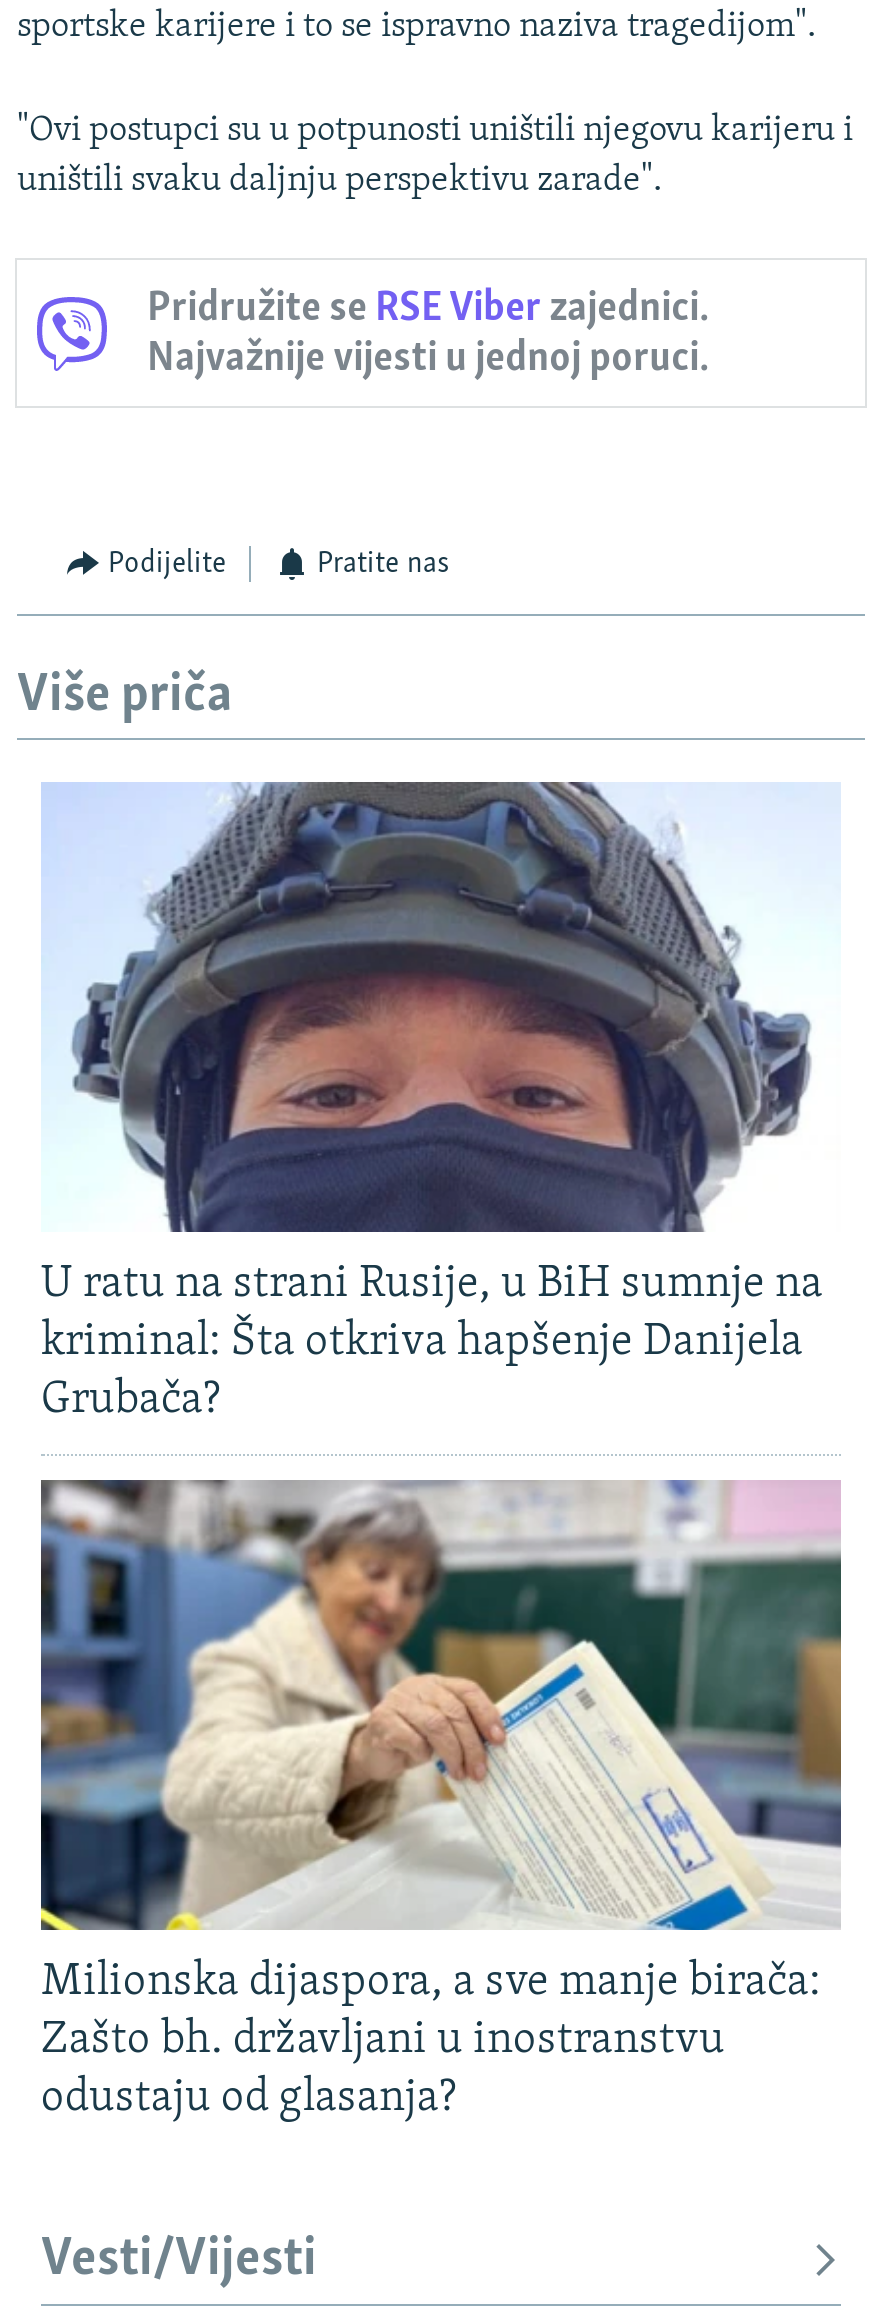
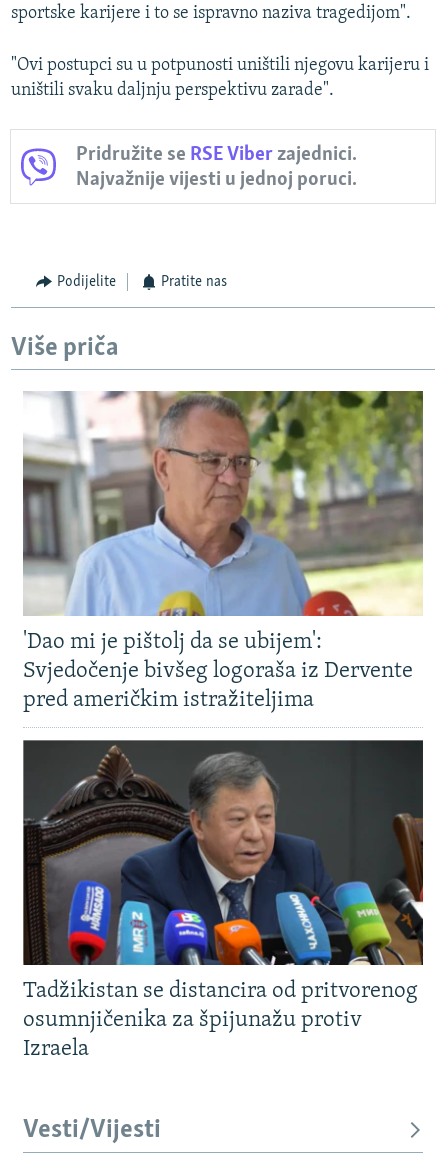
- [image]
- U ratu na strani Rusije, u BiH sumnje na
- kriminal: Šta otkriva hapšenje Danijela
- Grubača?
+ [image]
+ 'Dao mi je pištolj da se ubijem':
+ Svjedočenje bivšeg logoraša iz Dervente
+ pred američkim istražiteljima

- [image]
- Milionska dijaspora, a sve manje birača:
- Zašto bh. državljani u inostranstvu
- odustaju od glasanja?
+ [image]
+ Tadžikistan se distancira od pritvorenog
+ osumnjičenika za špijunažu protiv
+ Izraela
